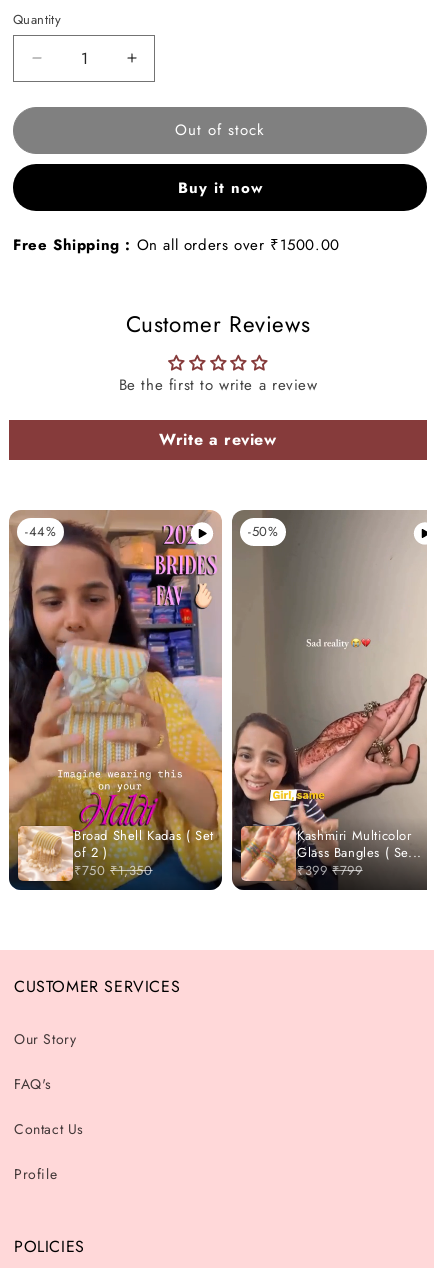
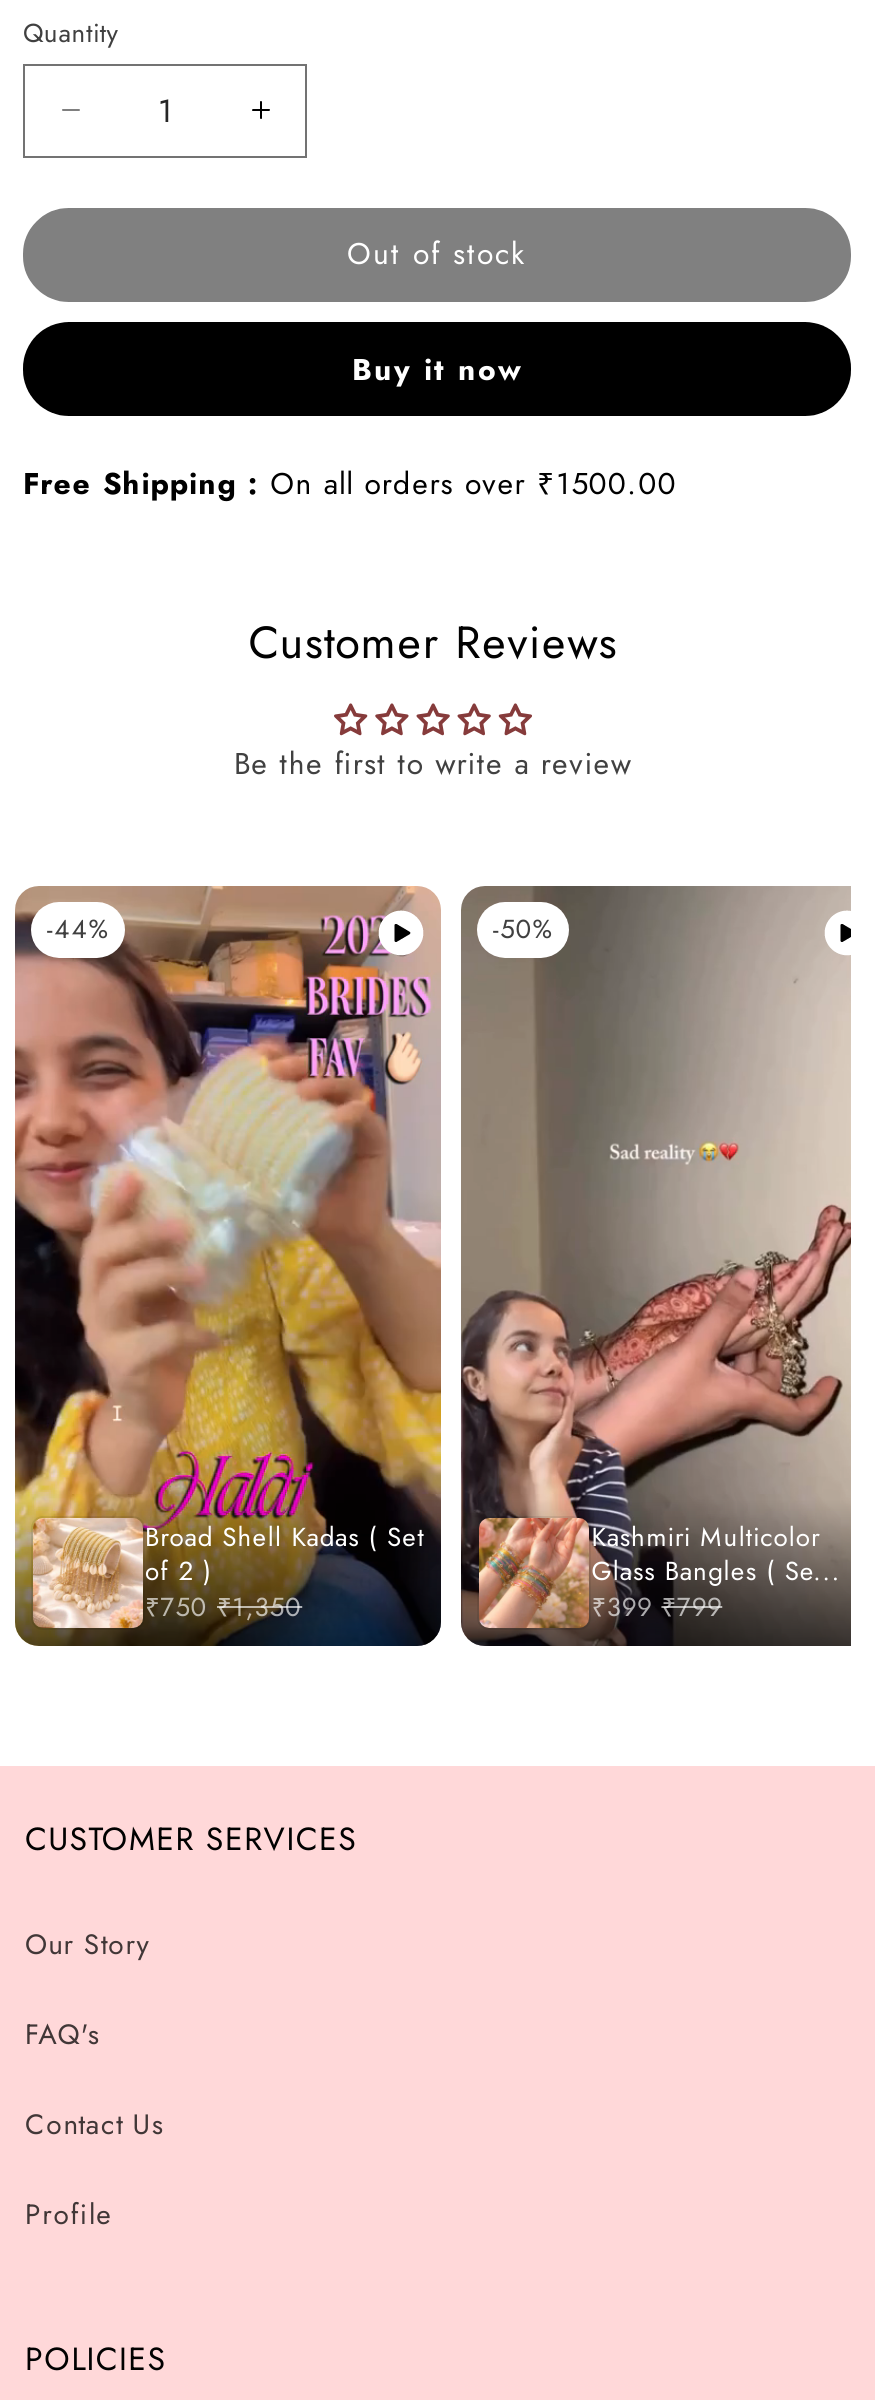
- Write a review

- [image]
+ [image]

- [image]
+ [image]
